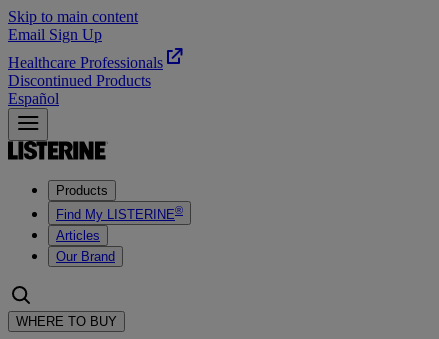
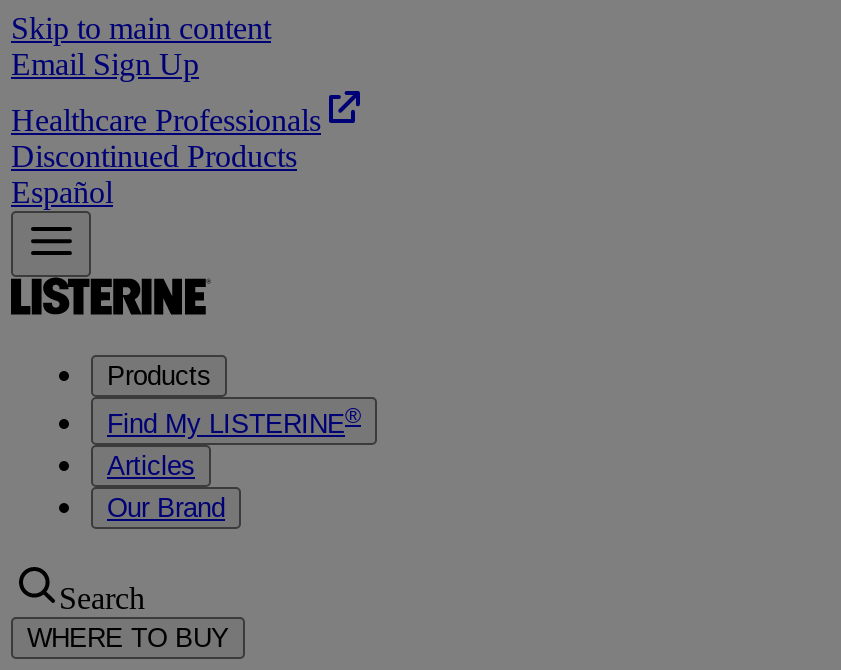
+ Search
